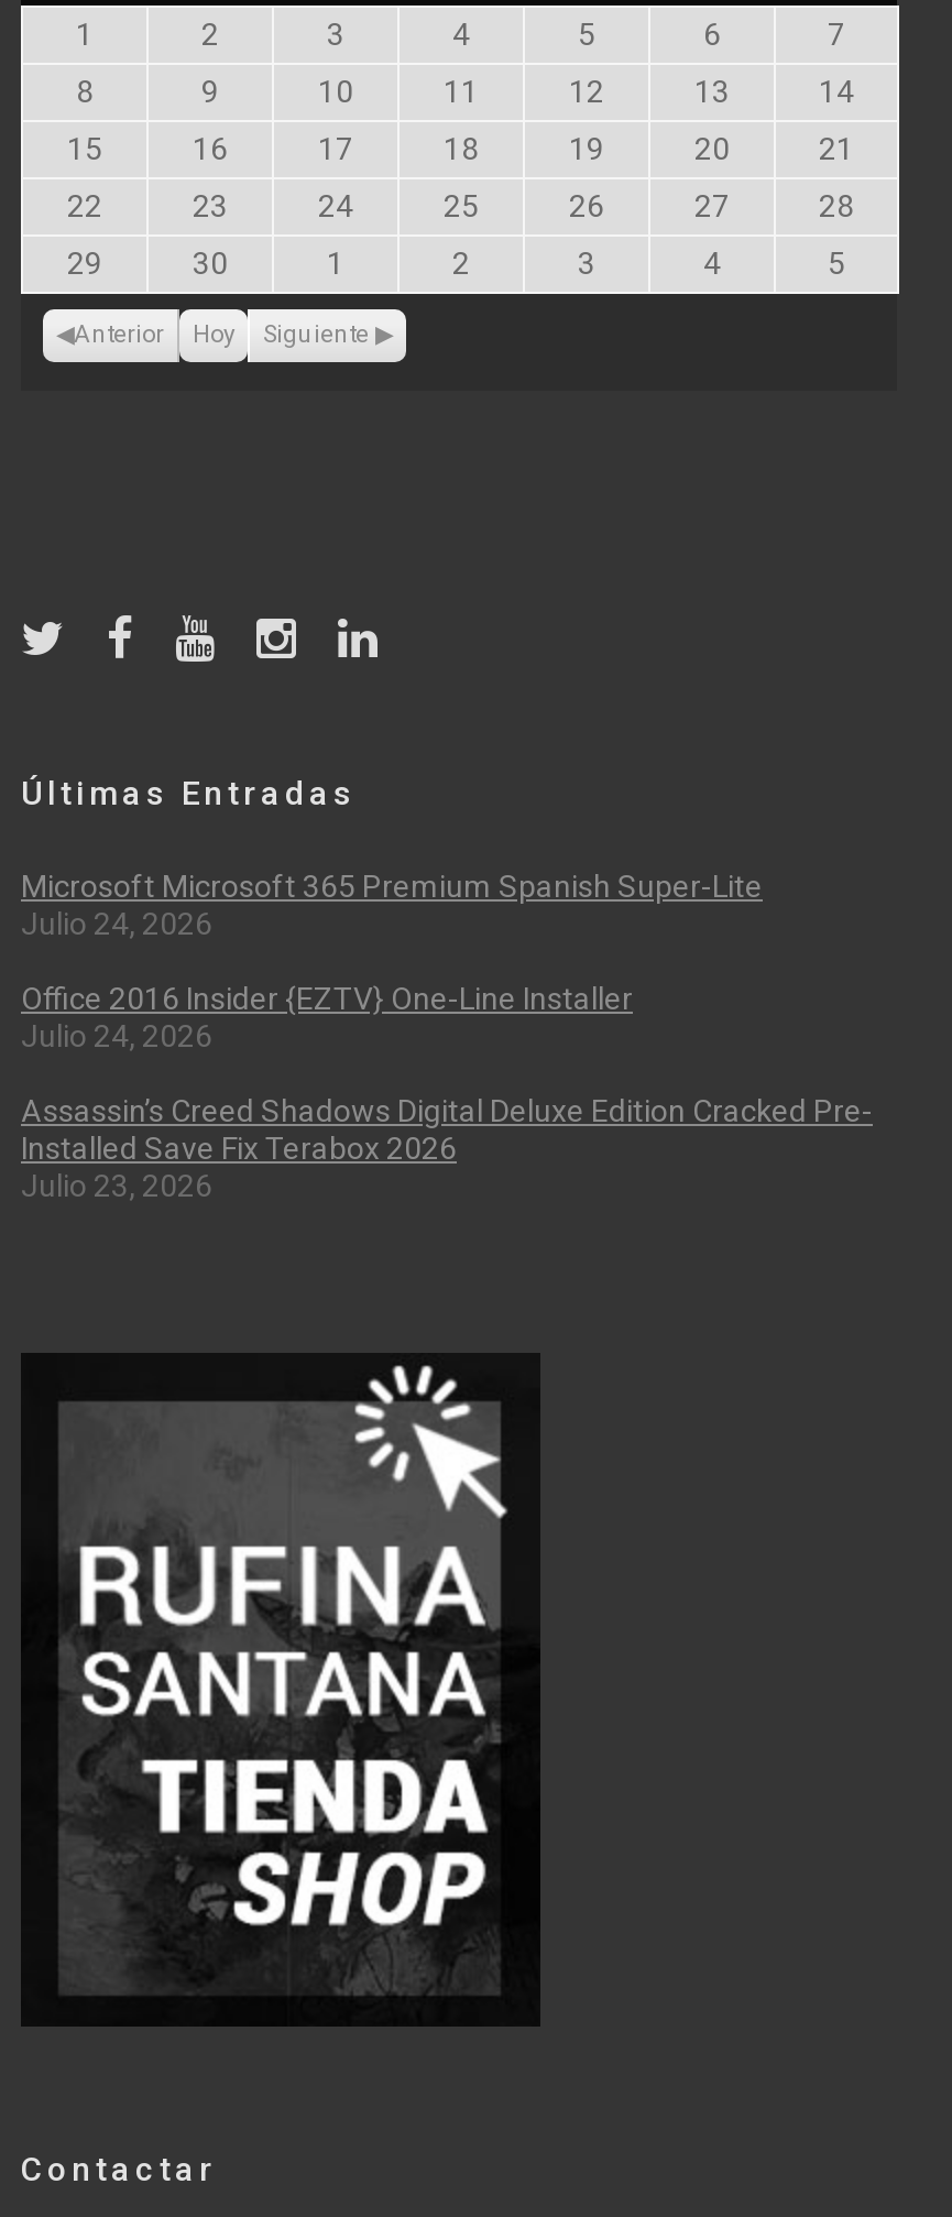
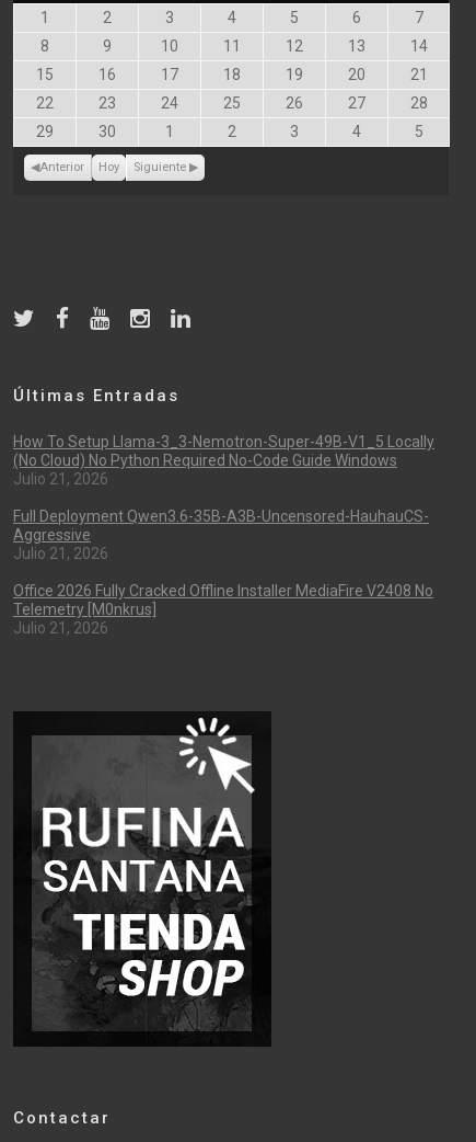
- Microsoft Microsoft 365 Premium Spanish Super-Lite
- Julio 24, 2026
+ How To Setup Llama-3_3-Nemotron-Super-49B-V1_5 Locally
+ (No Cloud) No Python Required No-Code Guide Windows
+ Julio 21, 2026

- Office 2016 Insider {EZTV} One-Line Installer
- Julio 24, 2026
+ Full Deployment Qwen3.6-35B-A3B-Uncensored-HauhauCS-
+ Aggressive
+ Julio 21, 2026

- Assassin’s Creed Shadows Digital Deluxe Edition Cracked Pre-
- Installed Save Fix Terabox 2026
- Julio 23, 2026
+ Office 2026 Fully Cracked Offline Installer MediaFire V2408 No
+ Telemetry [m0nkrus]
+ Julio 21, 2026
